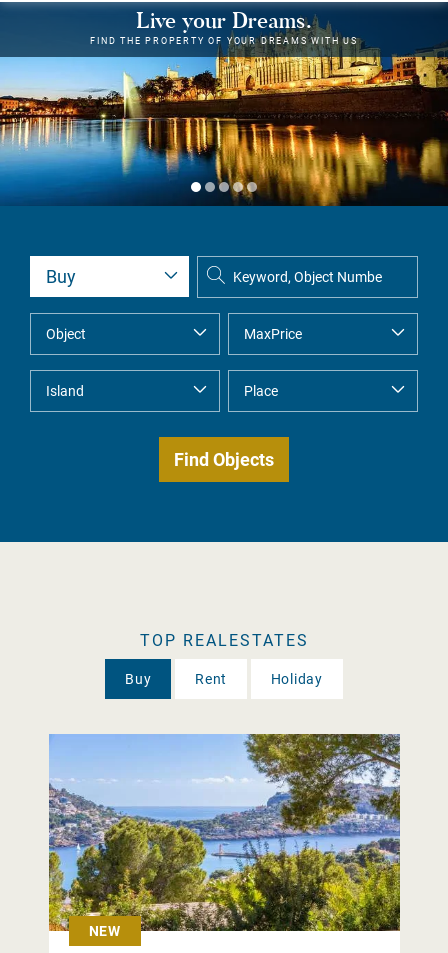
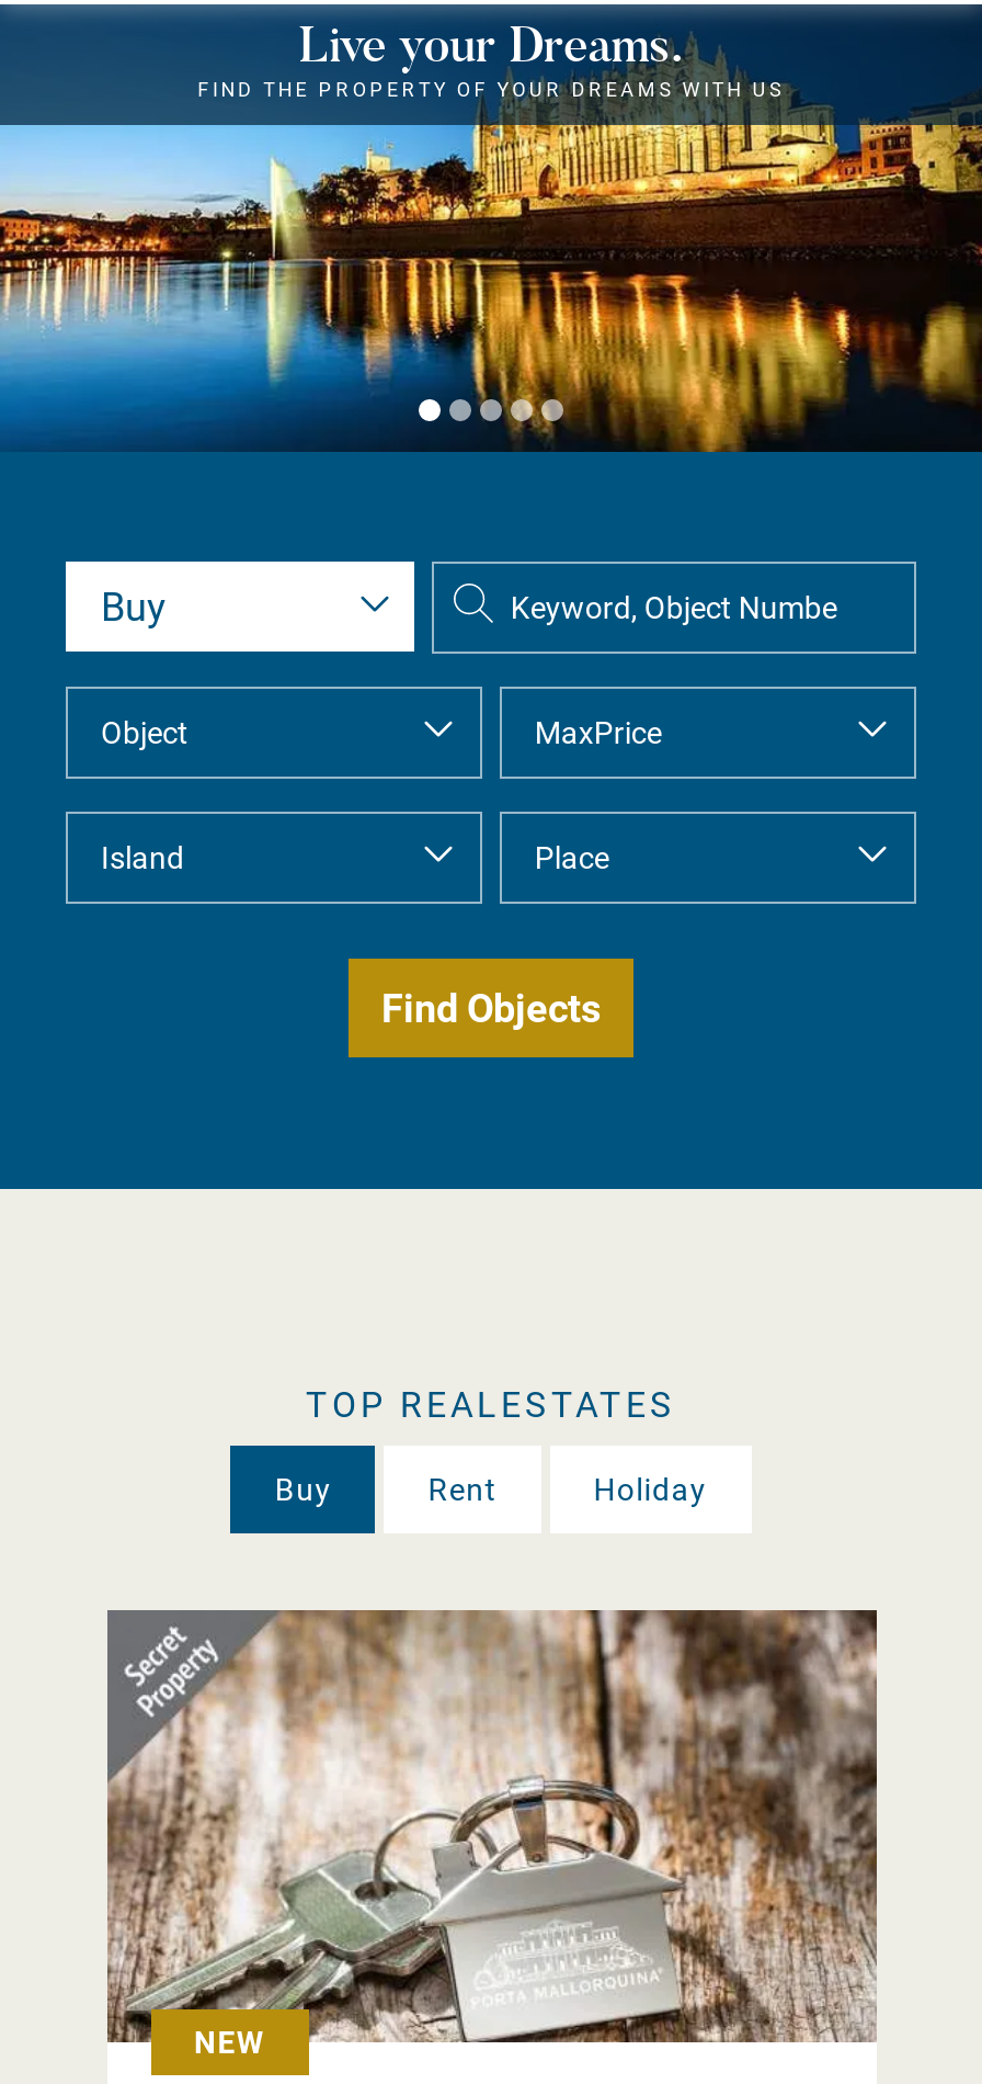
- [image]
+ [image]
